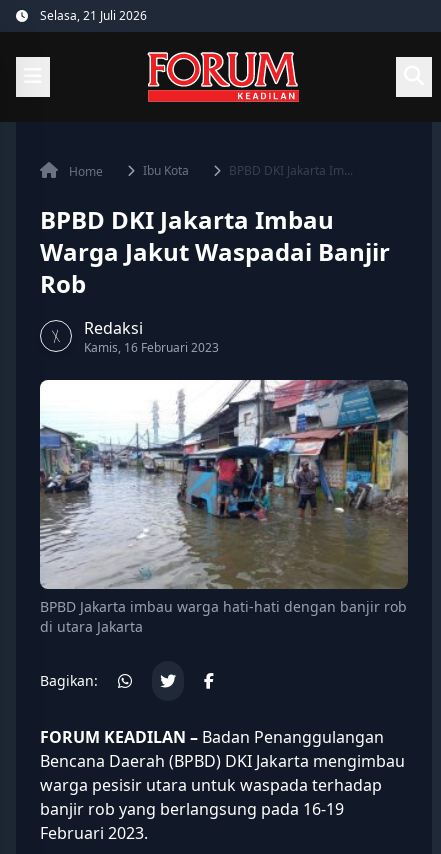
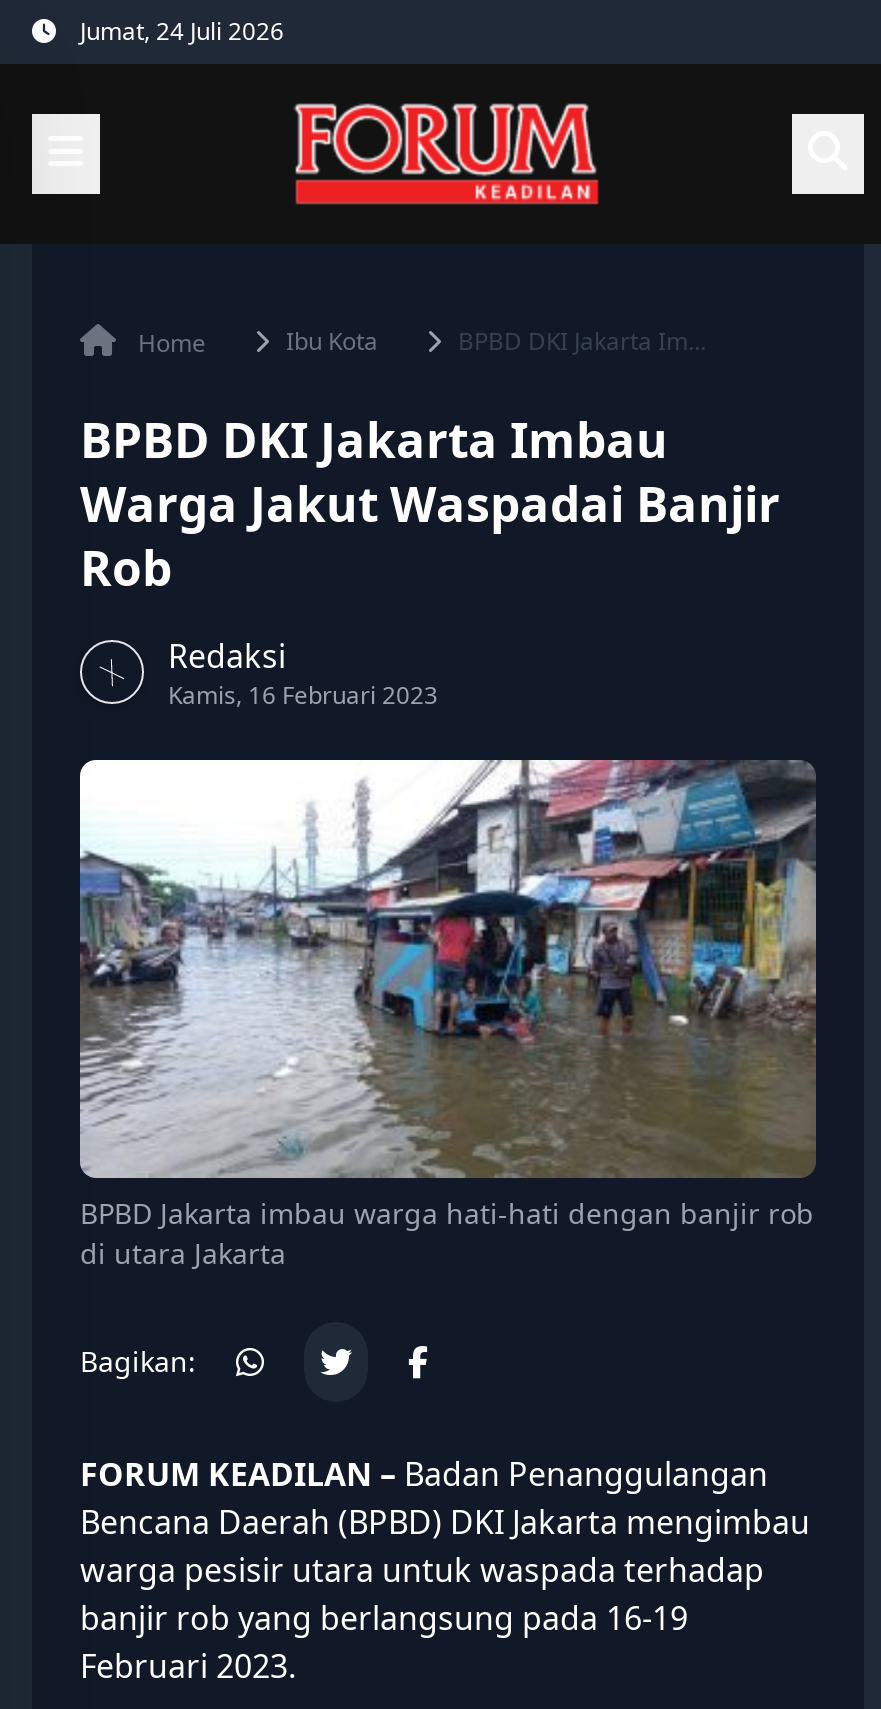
- Selasa, 21 Juli 2026
+ Jumat, 24 Juli 2026
